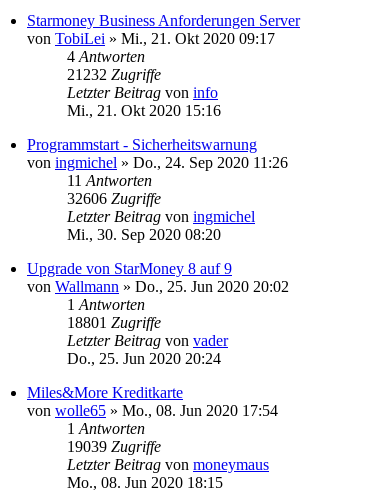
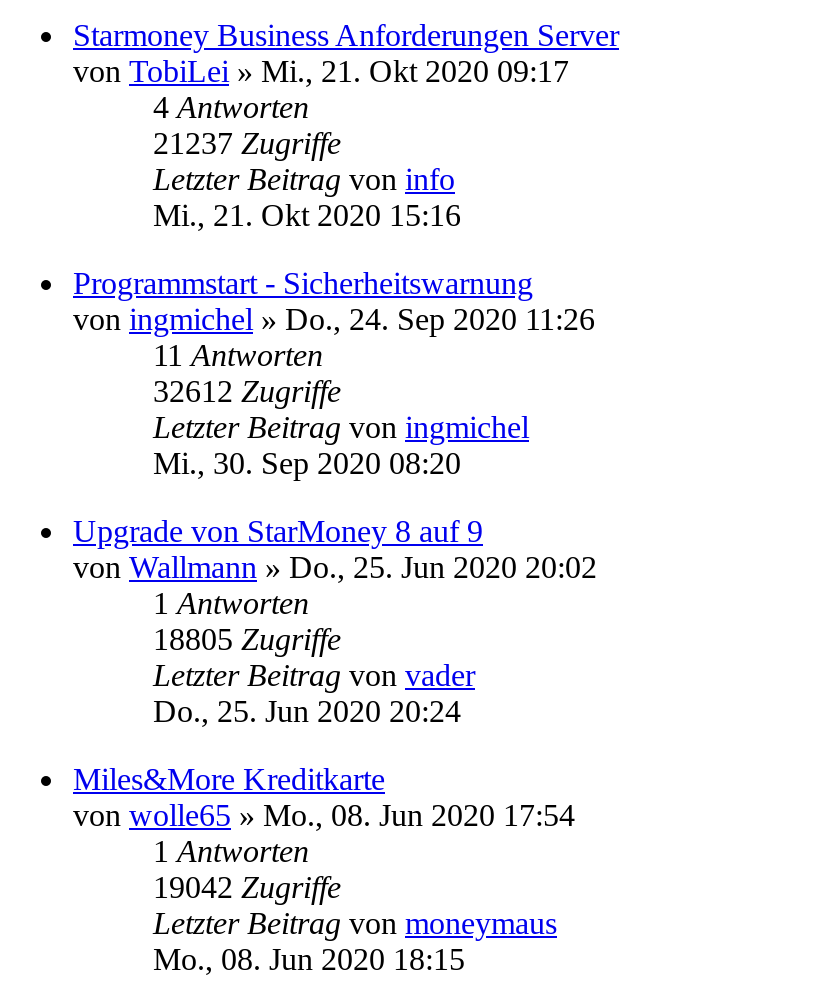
- 21232 Zugriffe
+ 21237 Zugriffe

- 32606 Zugriffe
+ 32612 Zugriffe

- 18801 Zugriffe
+ 18805 Zugriffe

- 19039 Zugriffe
+ 19042 Zugriffe
